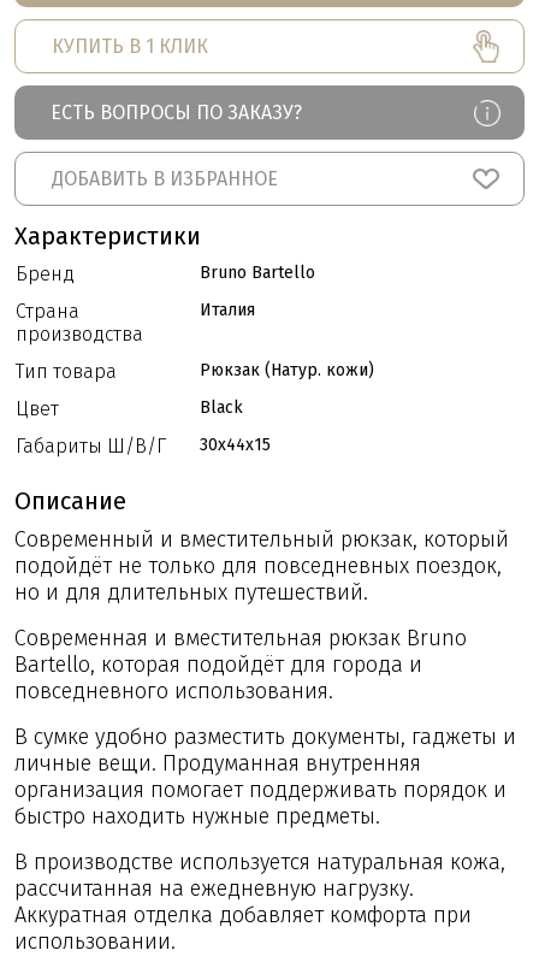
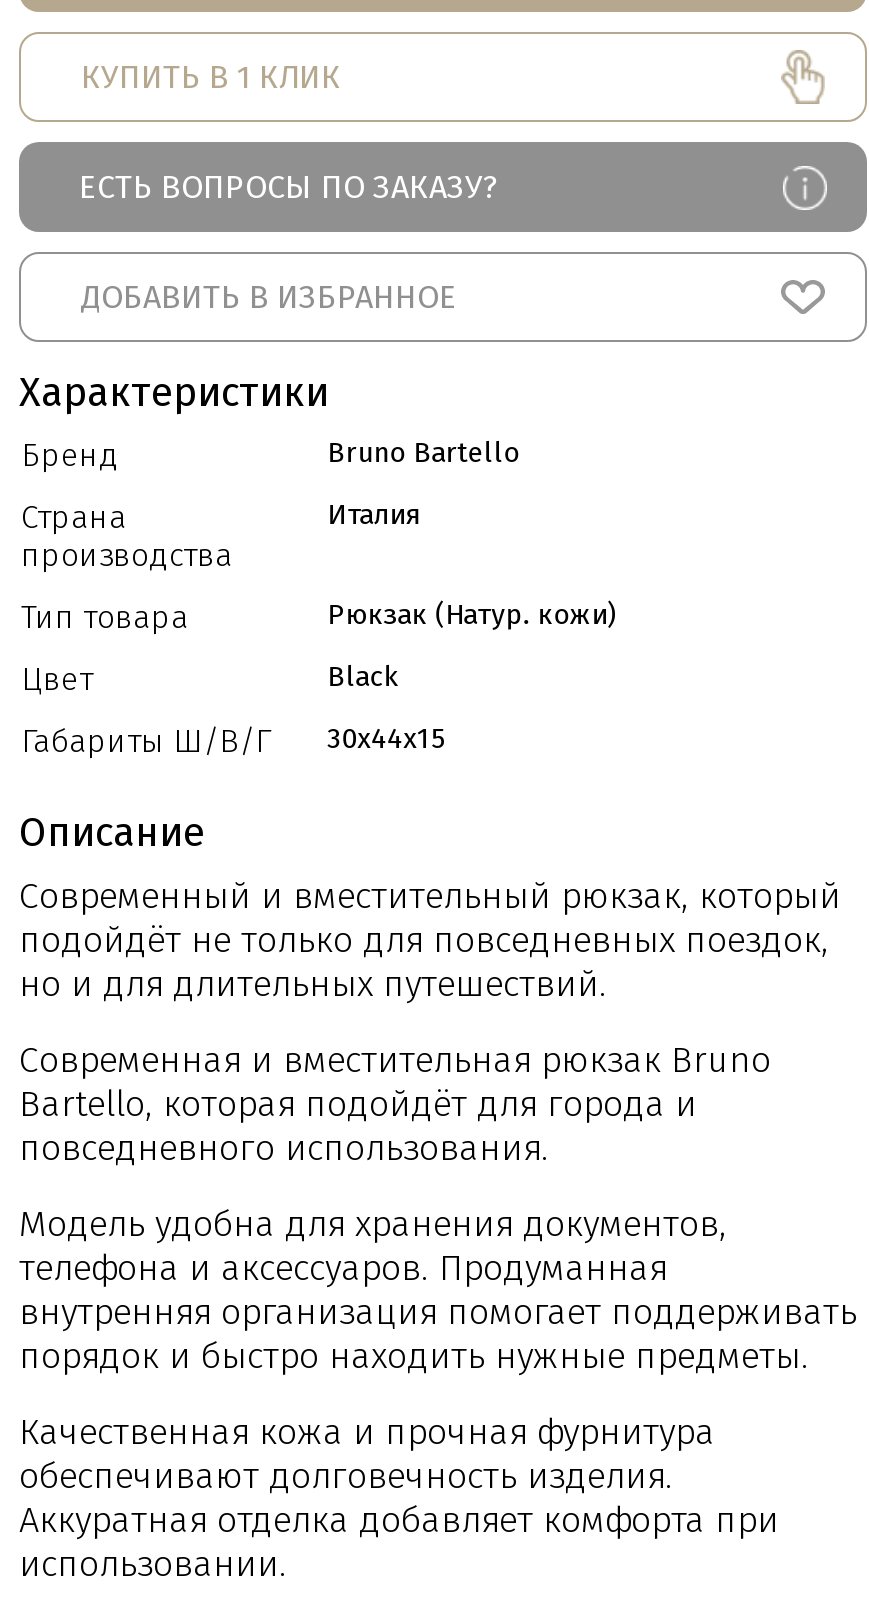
- В сумке удобно разместить документы, гаджеты и
- личные вещи. Продуманная внутренняя
- организация помогает поддерживать порядок и
- быстро находить нужные предметы.
+ Модель удобна для хранения документов,
+ телефона и аксессуаров. Продуманная
+ внутренняя организация помогает поддерживать
+ порядок и быстро находить нужные предметы.

- В производстве используется натуральная кожа,
- рассчитанная на ежедневную нагрузку.
+ Качественная кожа и прочная фурнитура
+ обеспечивают долговечность изделия.
